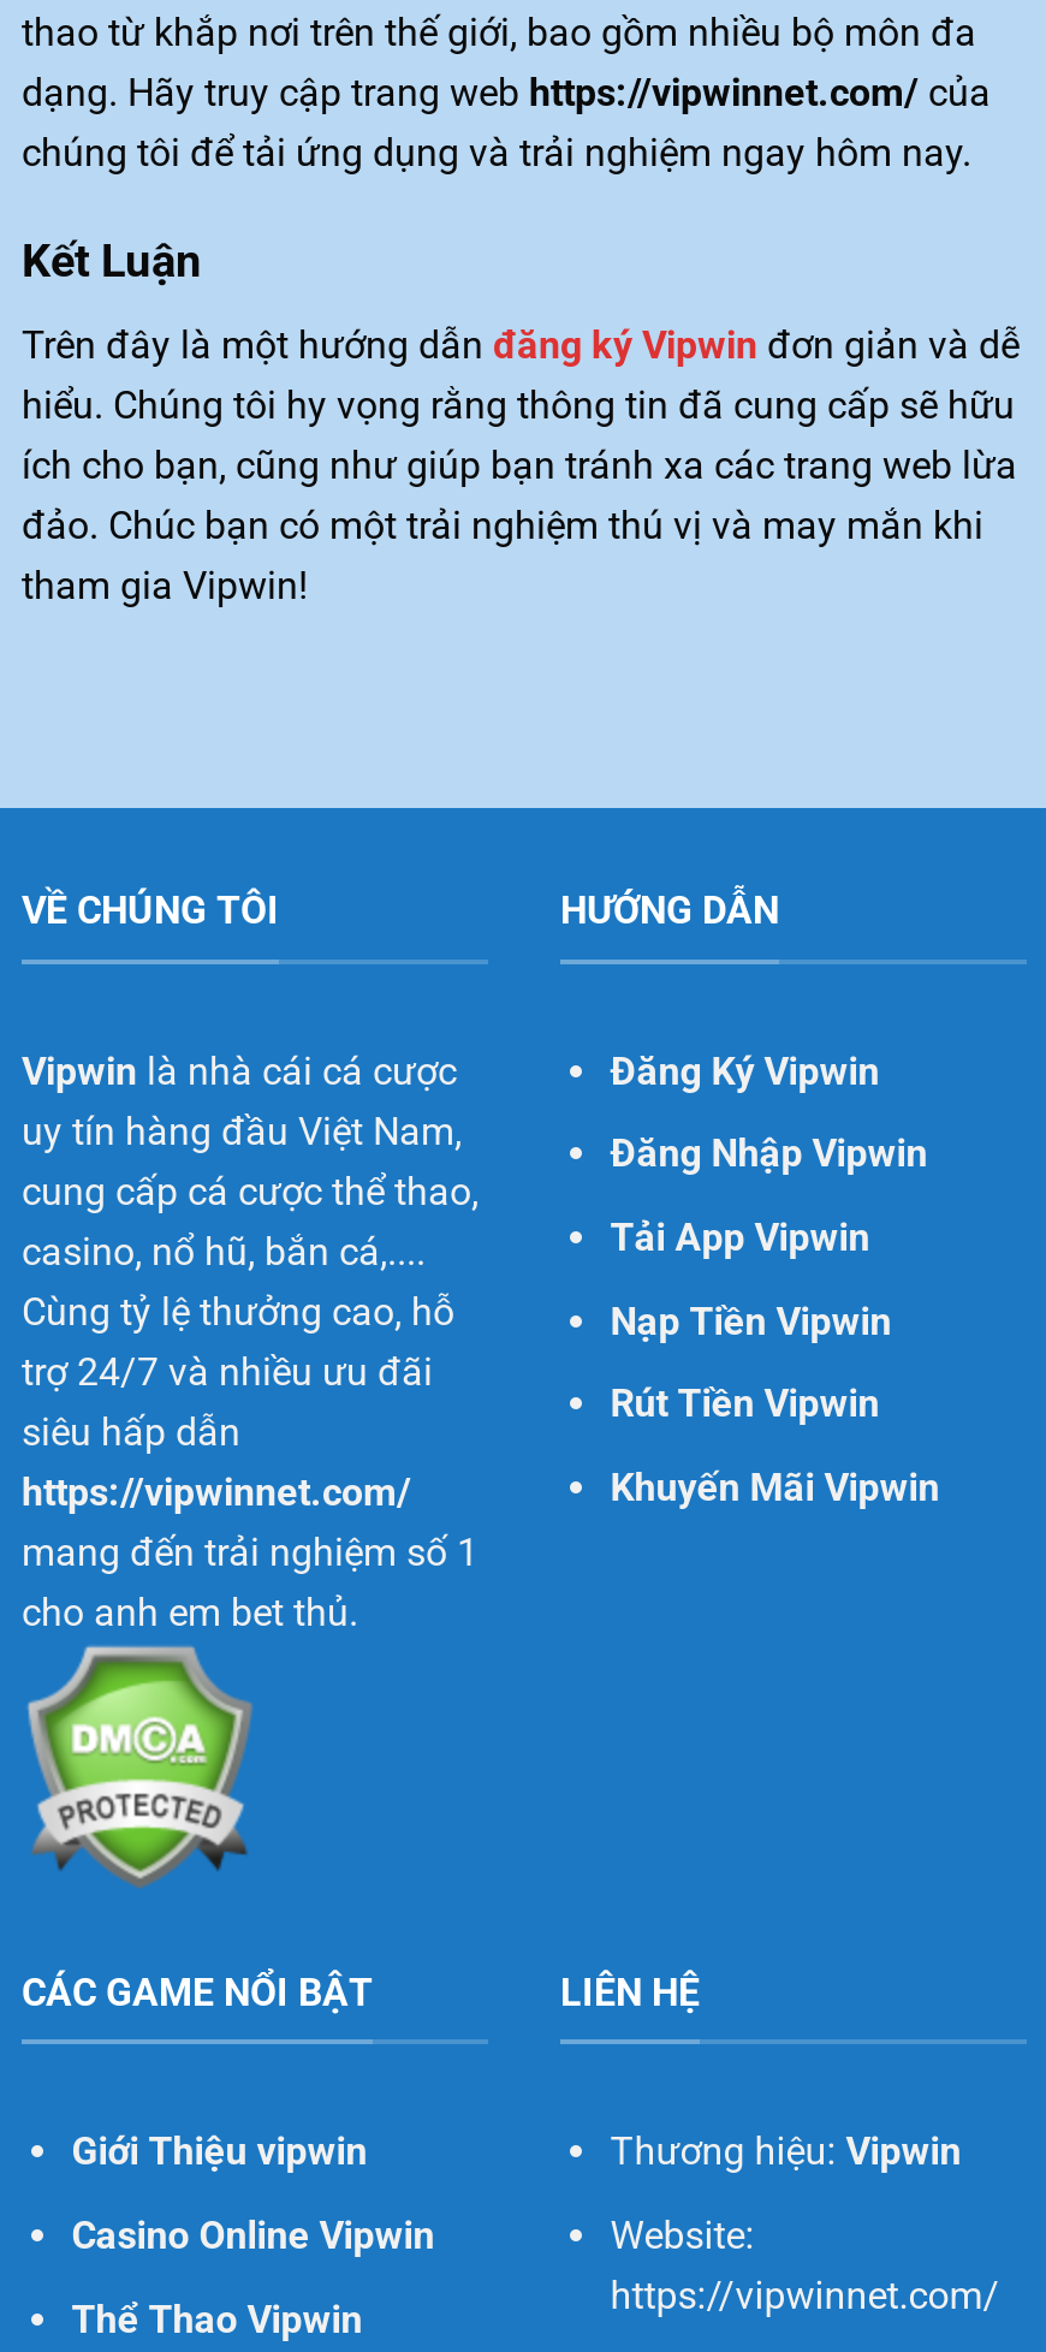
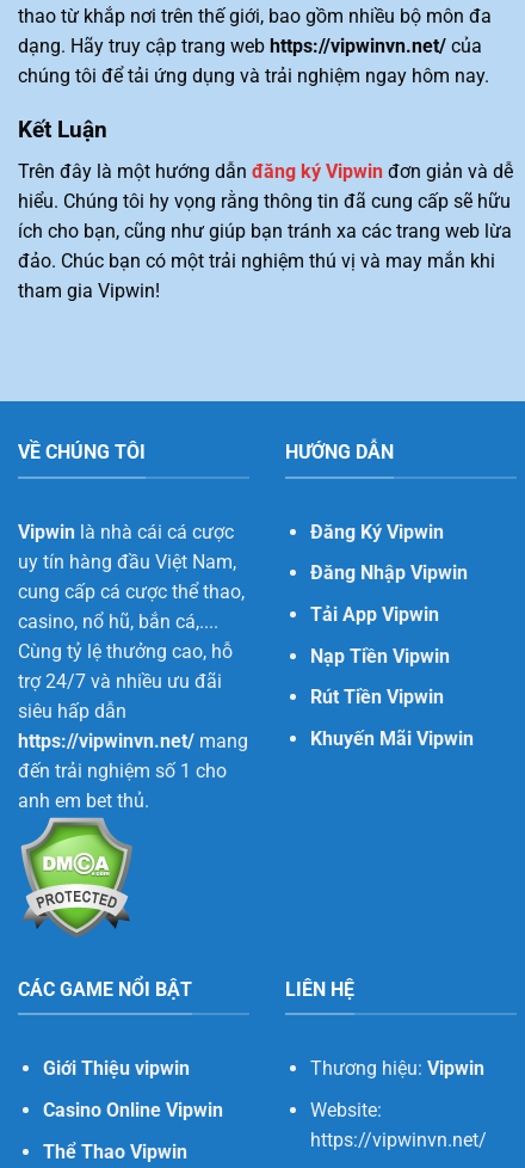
- dạng. Hãy truy cập trang web https://vipwinnet.com/ của
+ dạng. Hãy truy cập trang web https://vipwinvn.net/ của

- https://vipwinnet.com/
- mang đến trải nghiệm số 1
- cho anh em bet thủ.
+ https://vipwinvn.net/ mang
+ đến trải nghiệm số 1 cho
+ anh em bet thủ.

- https://vipwinnet.com/
+ https://vipwinvn.net/
